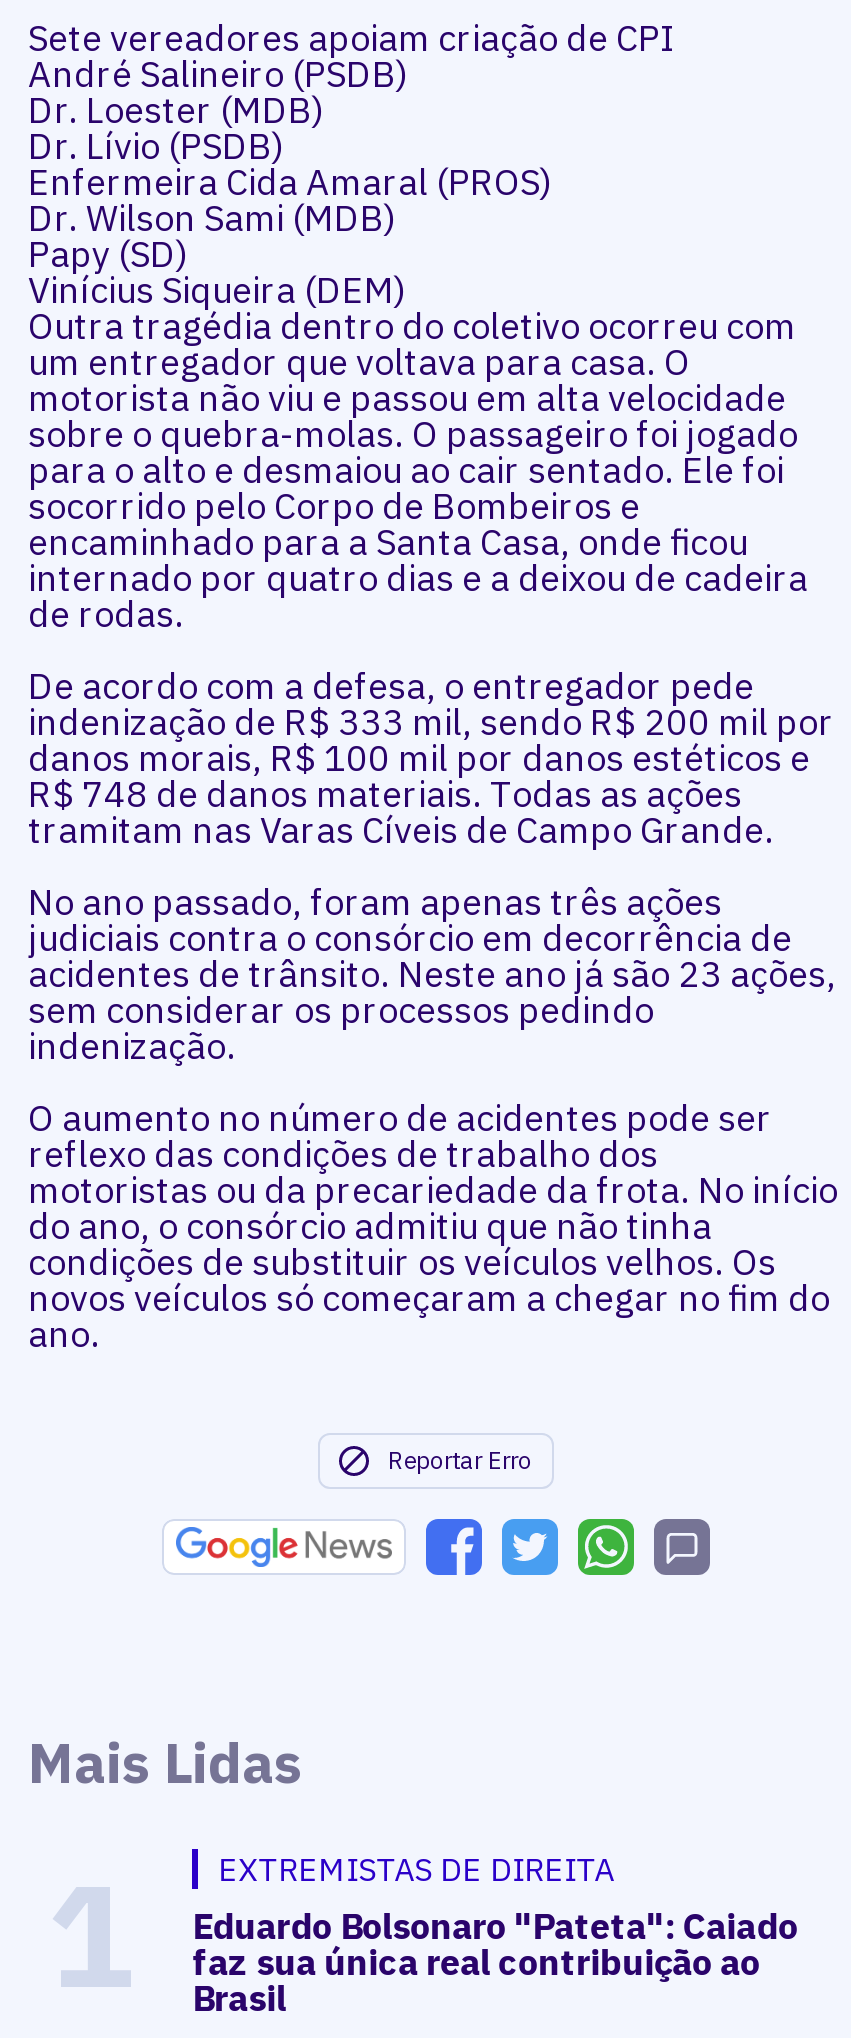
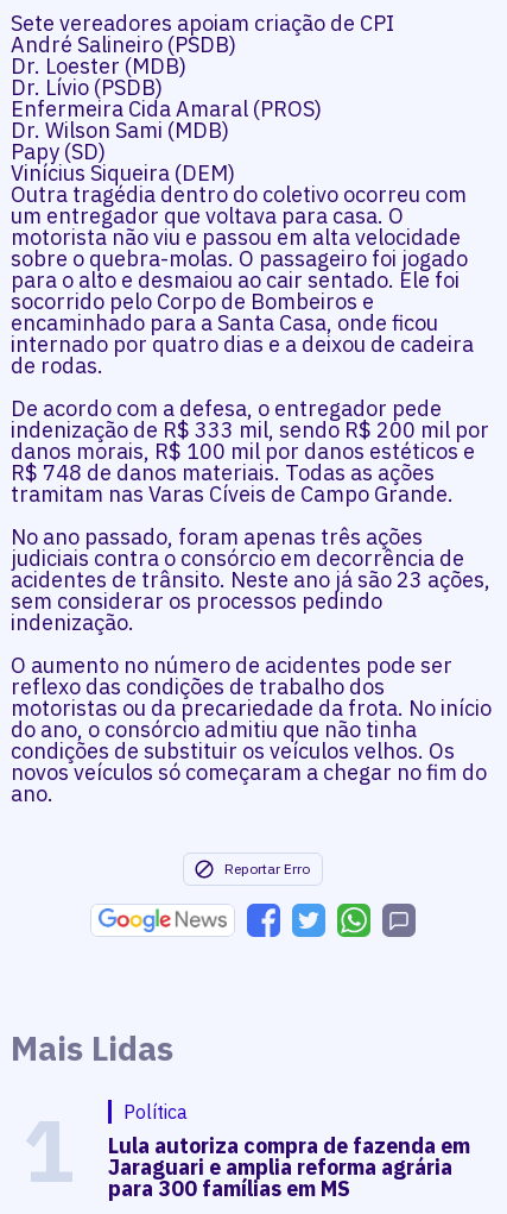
- EXTREMISTAS DE DIREITA
- Eduardo Bolsonaro "Pateta": Caiado
- faz sua única real contribuição ao
- Brasil
+ Política
+ Lula autoriza compra de fazenda em
+ Jaraguari e amplia reforma agrária
+ para 300 famílias em MS
